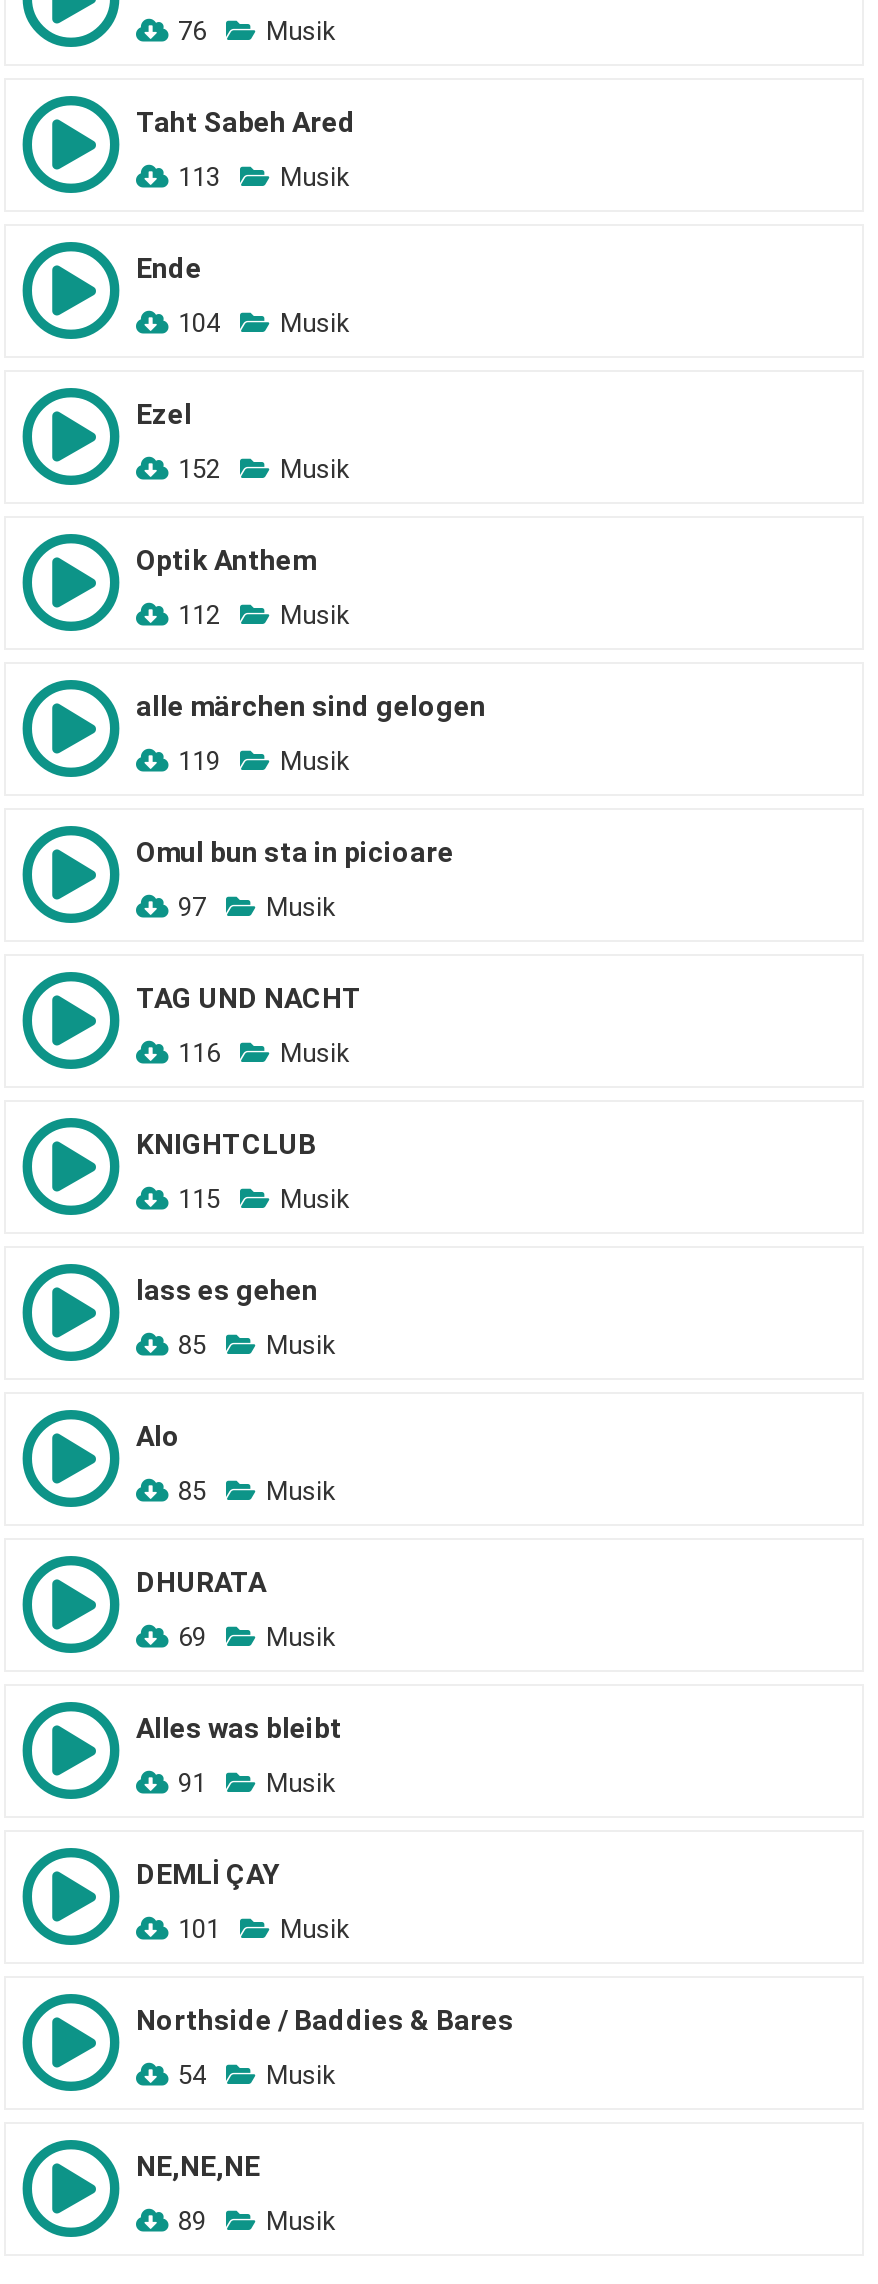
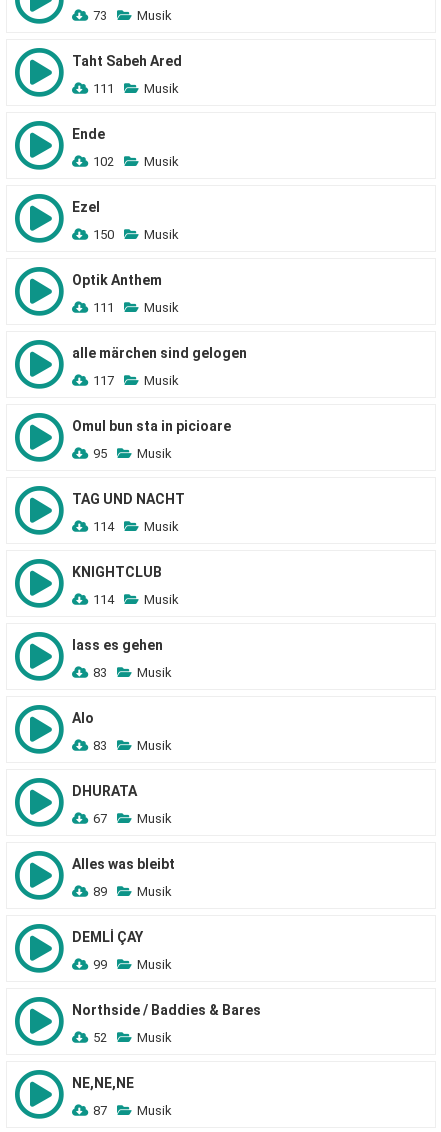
- 76 Musik
+ 73 Musik

- 113 Musik
+ 111 Musik

- 104 Musik
+ 102 Musik

- 152 Musik
+ 150 Musik

- 112 Musik
+ 111 Musik

- 119 Musik
+ 117 Musik

- 97 Musik
+ 95 Musik

- 116 Musik
+ 114 Musik

- 115 Musik
+ 114 Musik

- 85 Musik
+ 83 Musik

- 85 Musik
+ 83 Musik

- 69 Musik
+ 67 Musik

- 91 Musik
+ 89 Musik

- 101 Musik
+ 99 Musik

- 54 Musik
+ 52 Musik

- 89 Musik
+ 87 Musik
